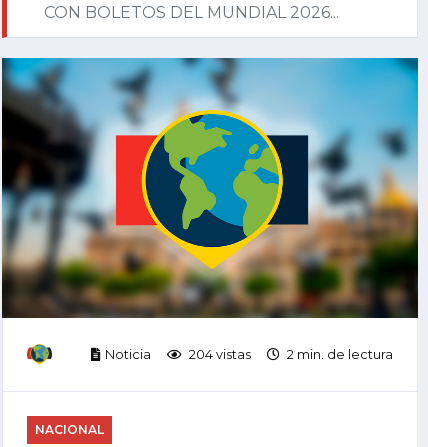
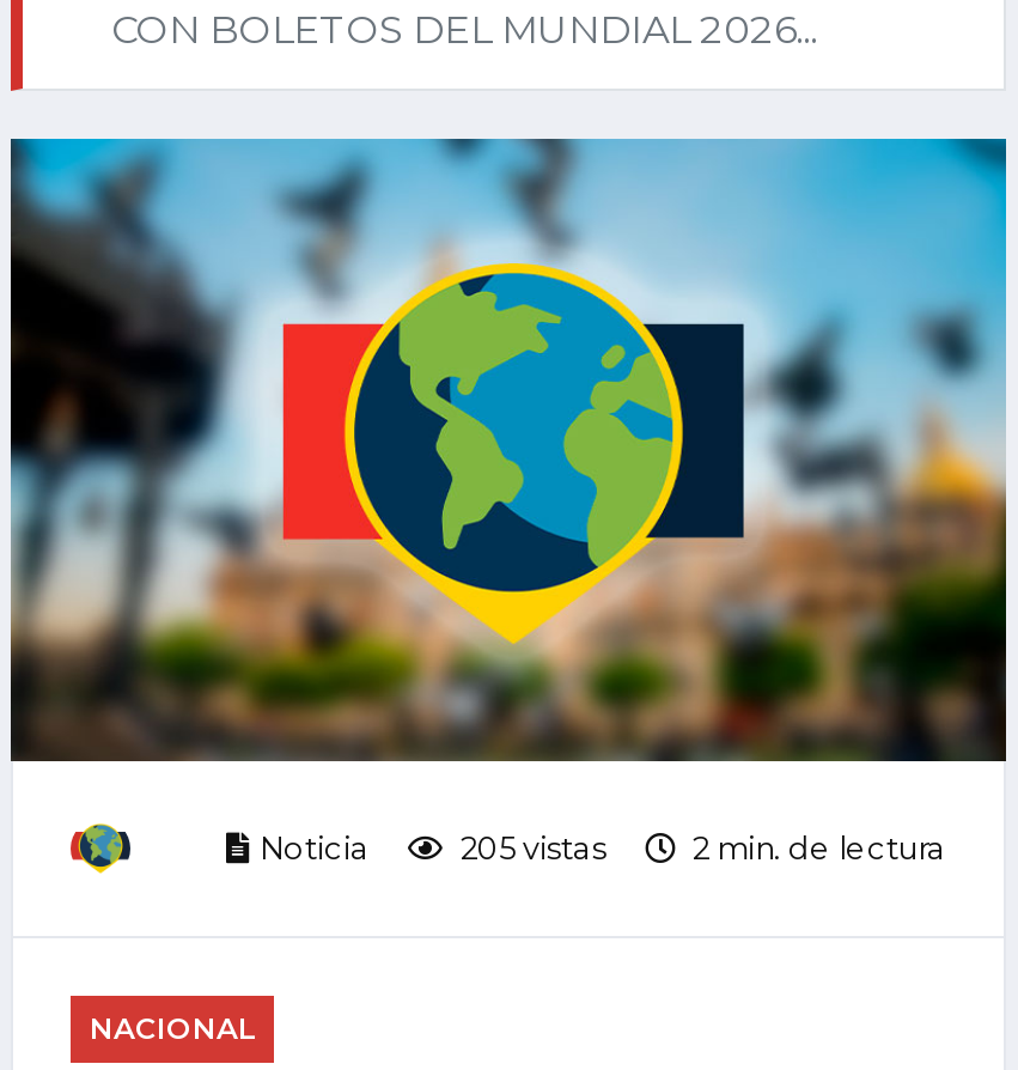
- 204 vistas
+ 205 vistas
